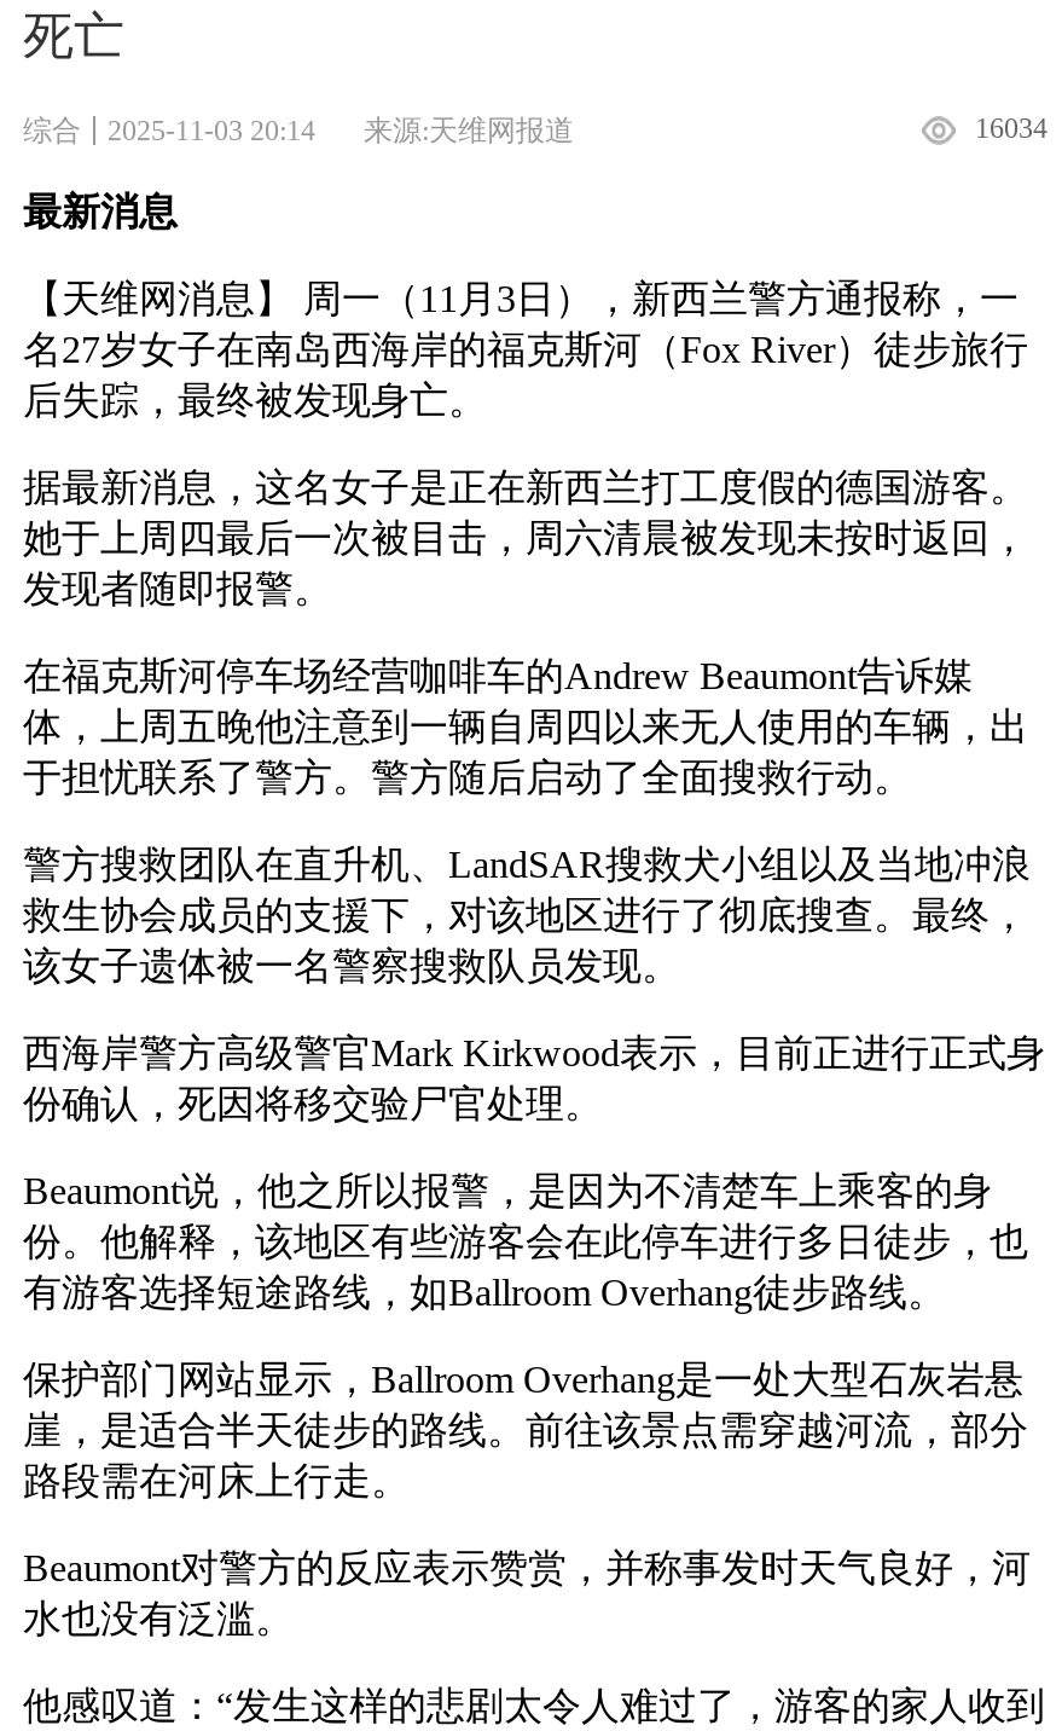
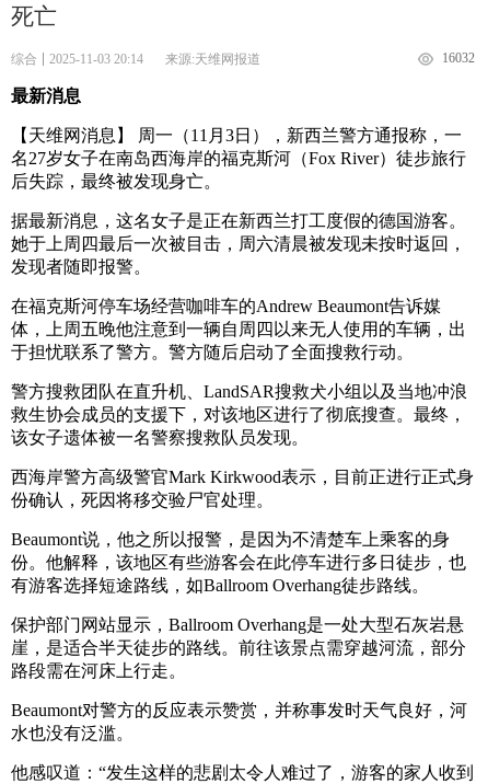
- 16034
+ 16032
